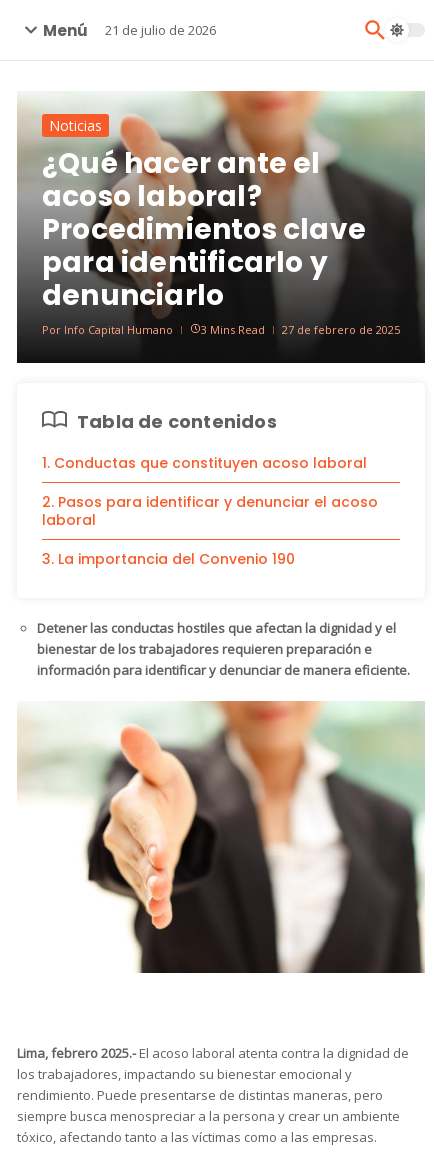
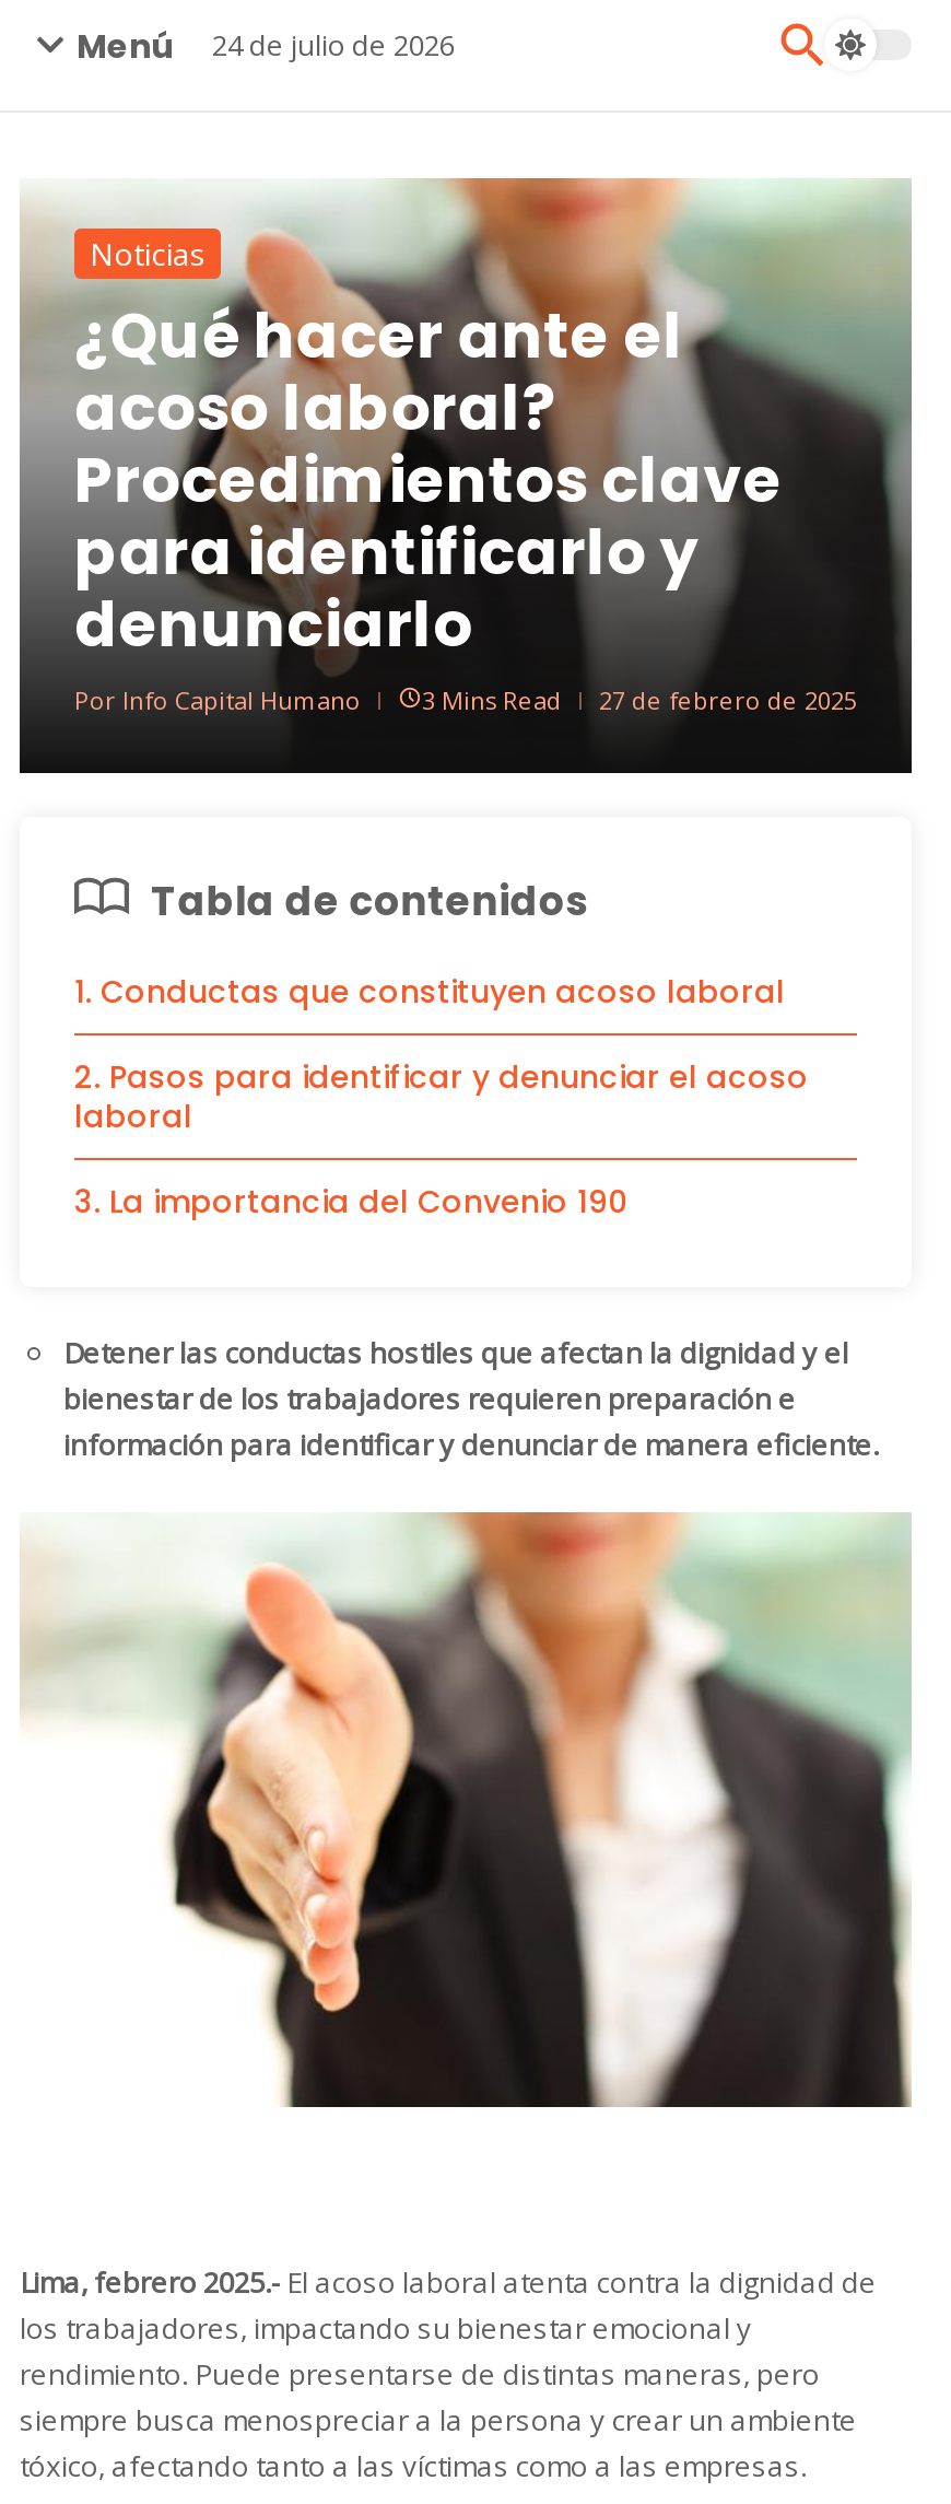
- Menú 21 de julio de 2026
+ Menú 24 de julio de 2026
